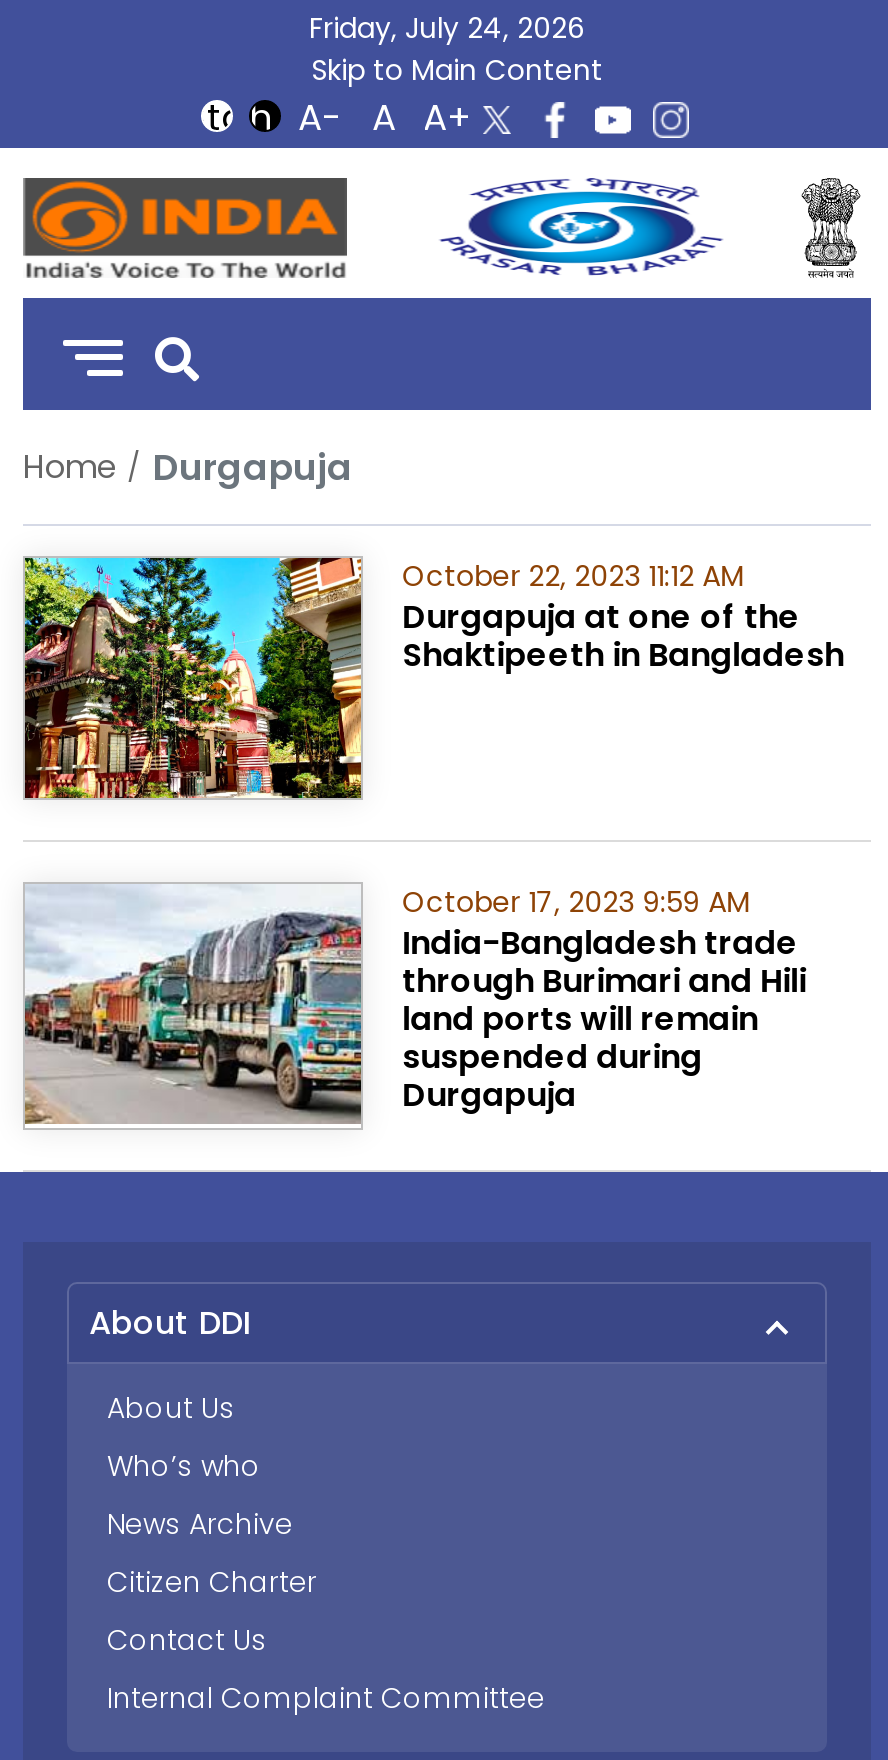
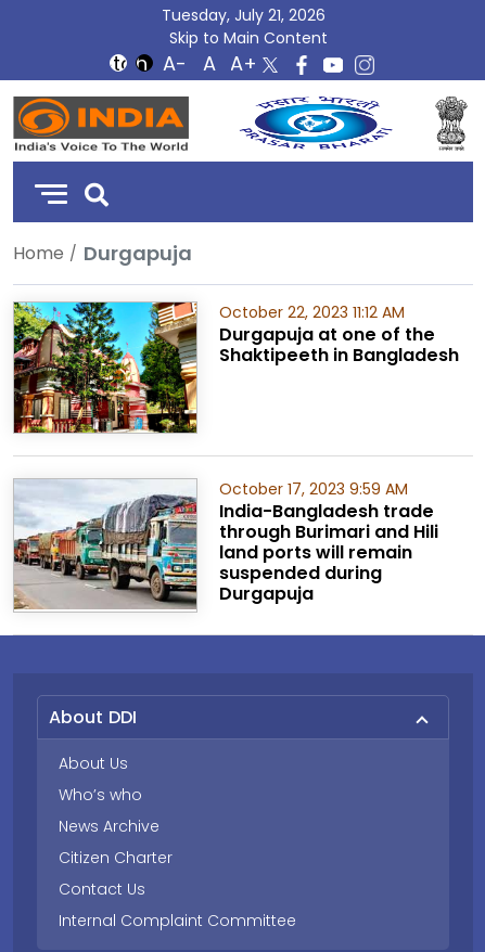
- Friday, July 24, 2026
+ Tuesday, July 21, 2026
